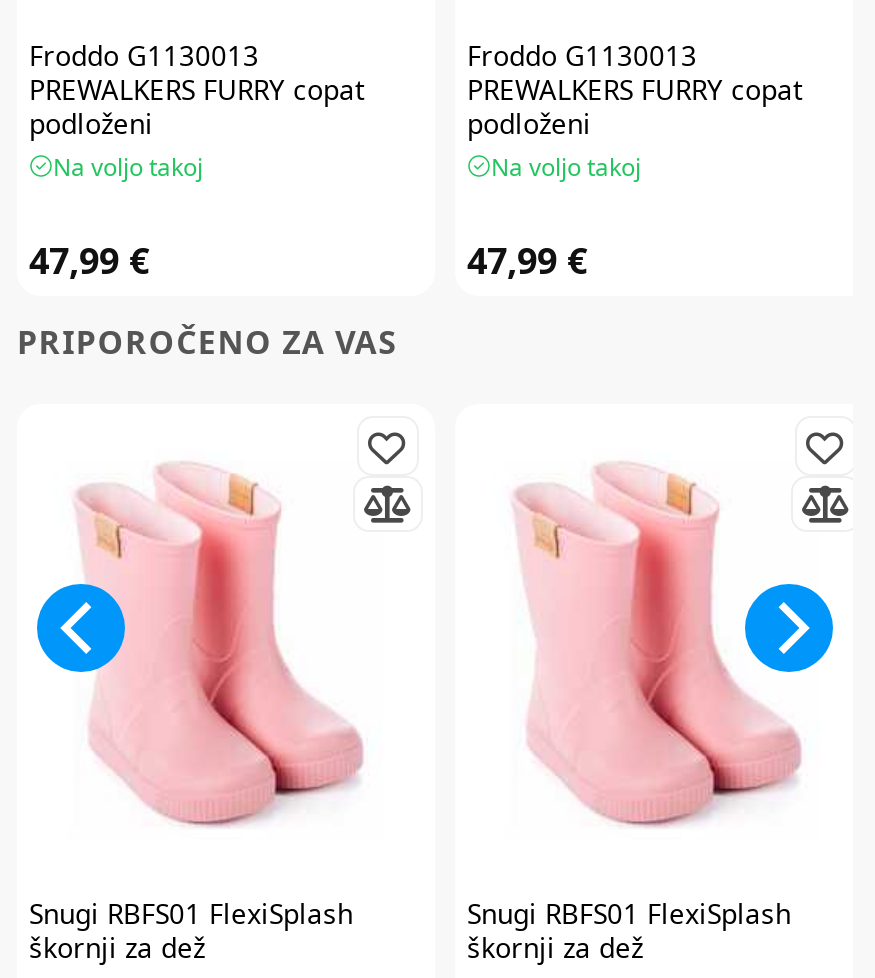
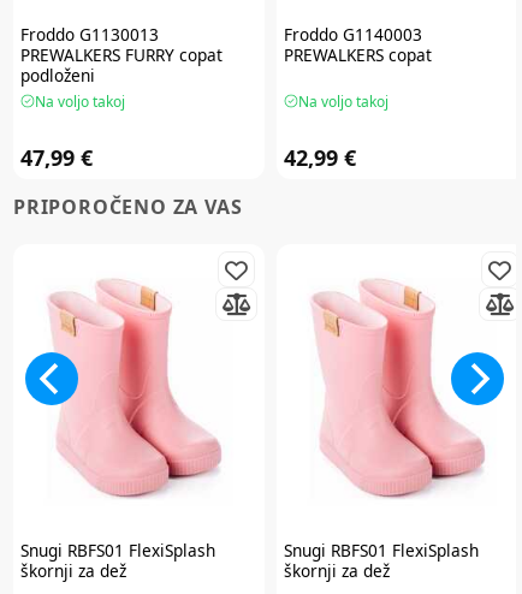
- Froddo G1130013
- PREWALKERS FURRY copat
- podloženi
+ Froddo G1140003
+ PREWALKERS copat

- 47,99 €
+ 42,99 €
